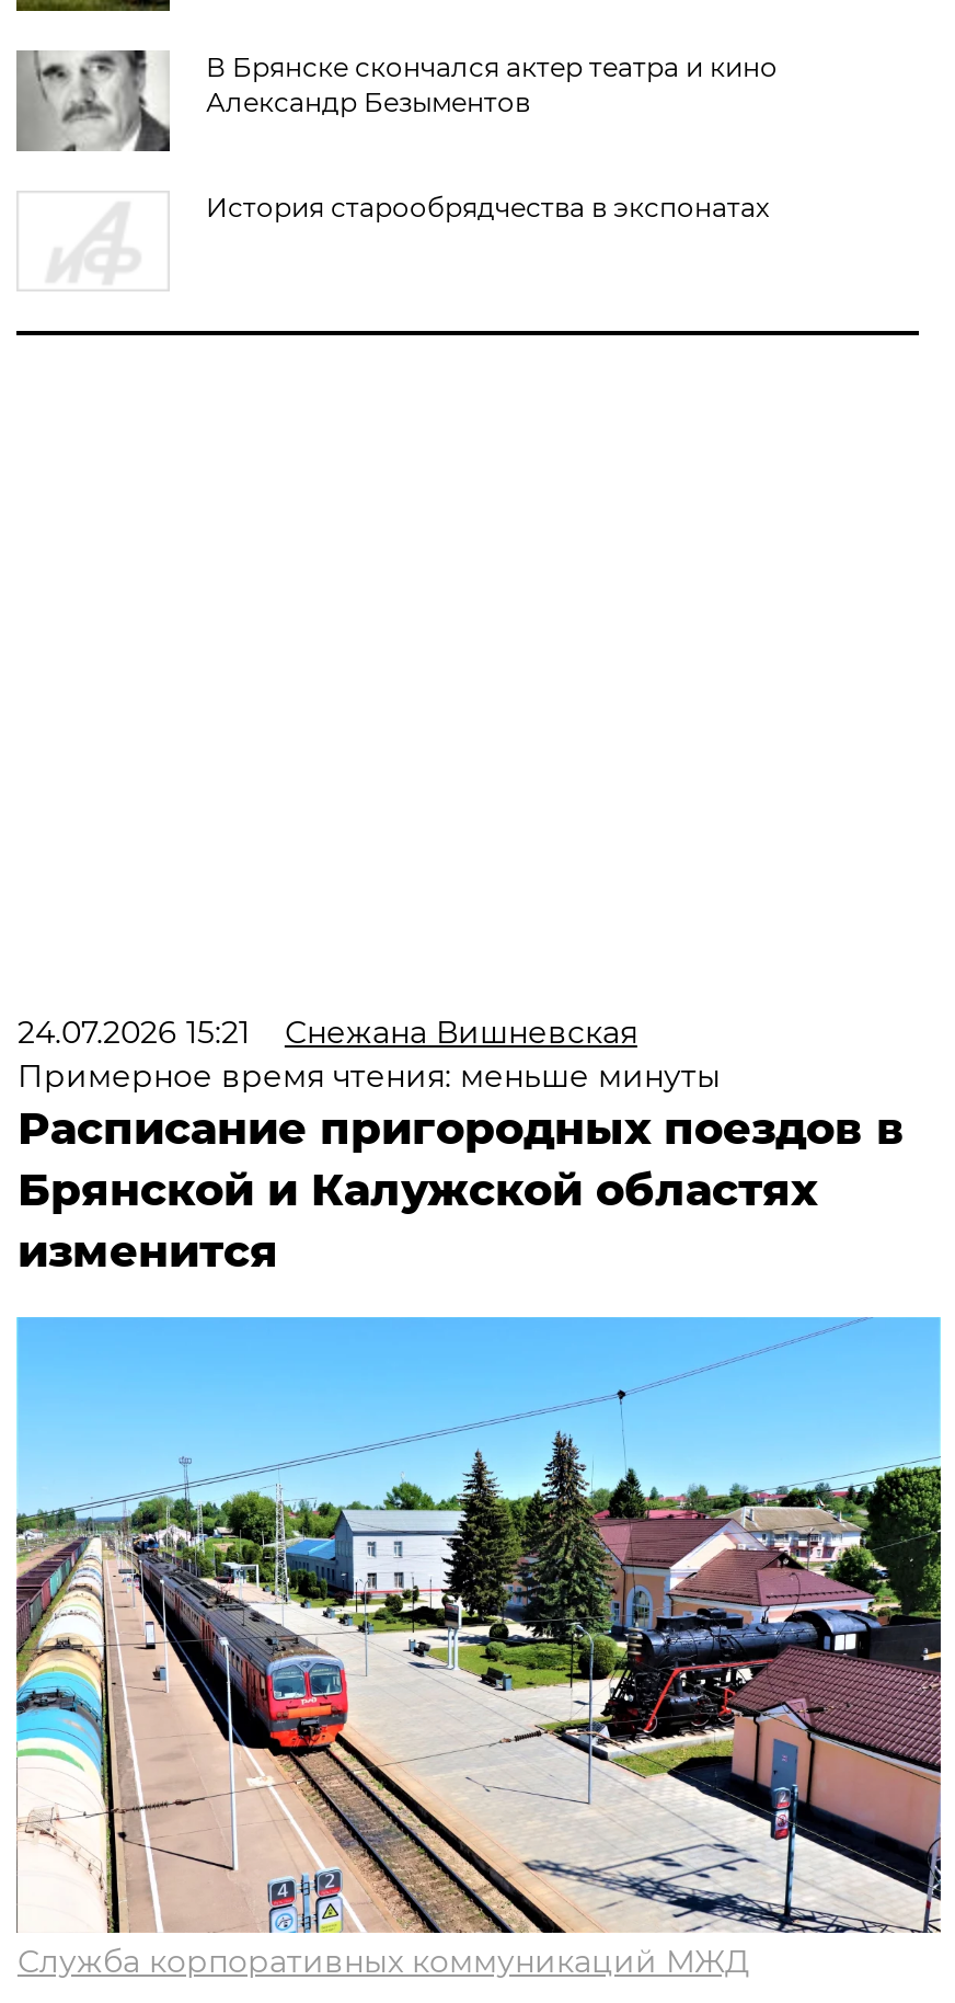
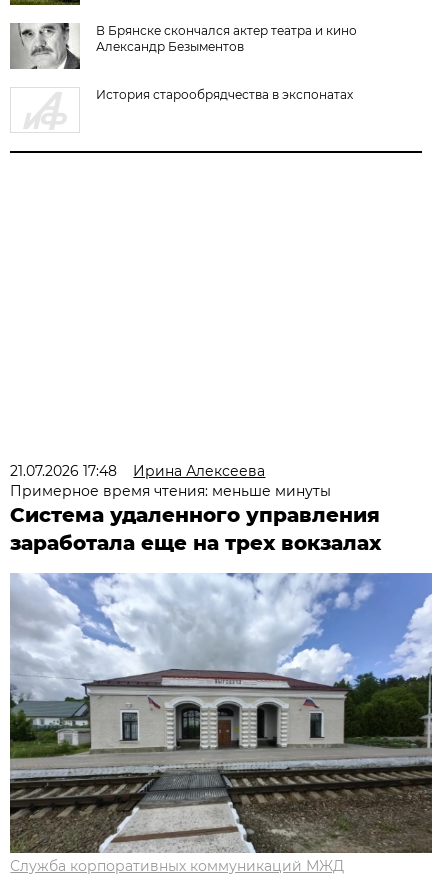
- 24.07.2026 15:21
- Снежана Вишневская
+ 21.07.2026 17:48
+ Ирина Алексеева

- Расписание пригородных поездов в
- Брянской и Калужской областях
- изменится
+ Система удаленного управления
+ заработала еще на трех вокзалах

- [image]
+ [image]
